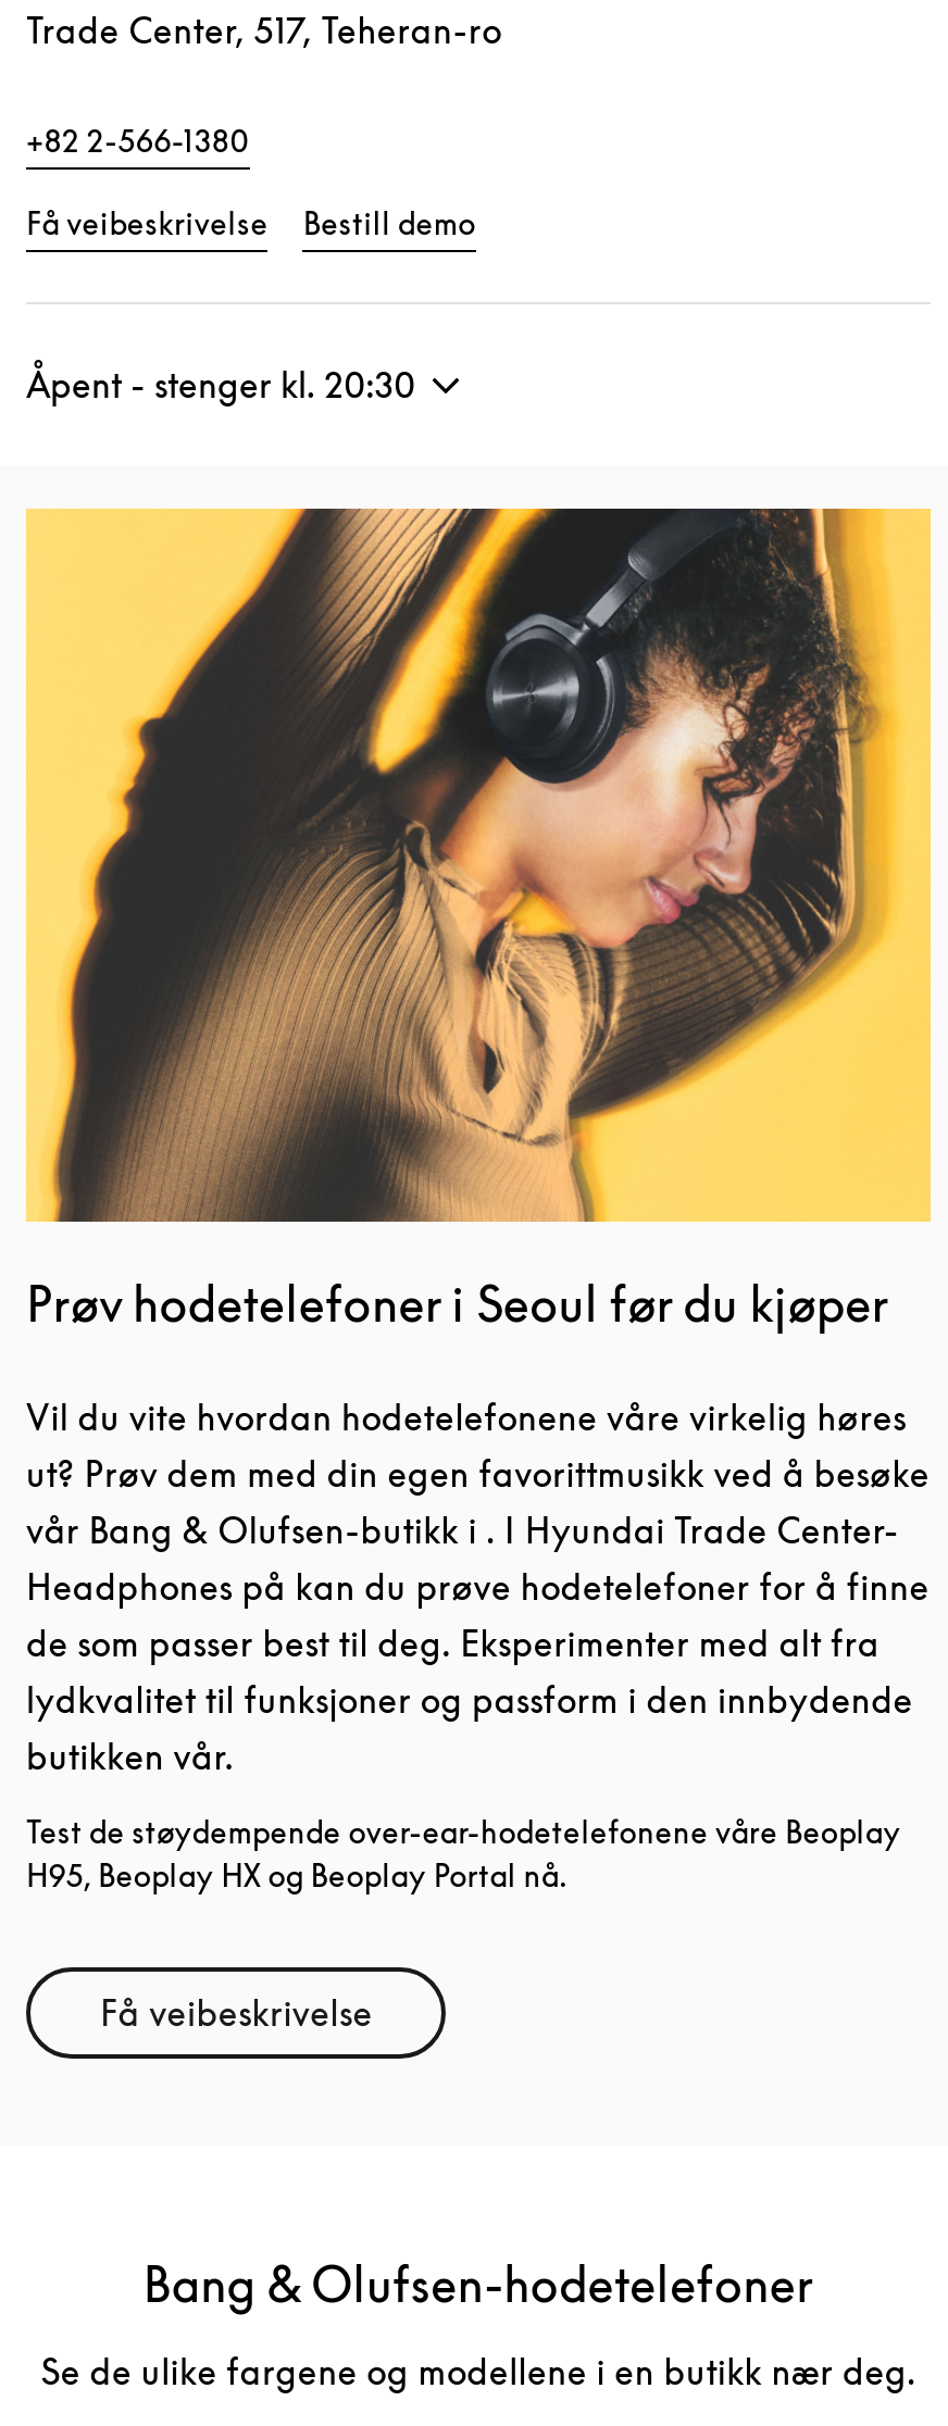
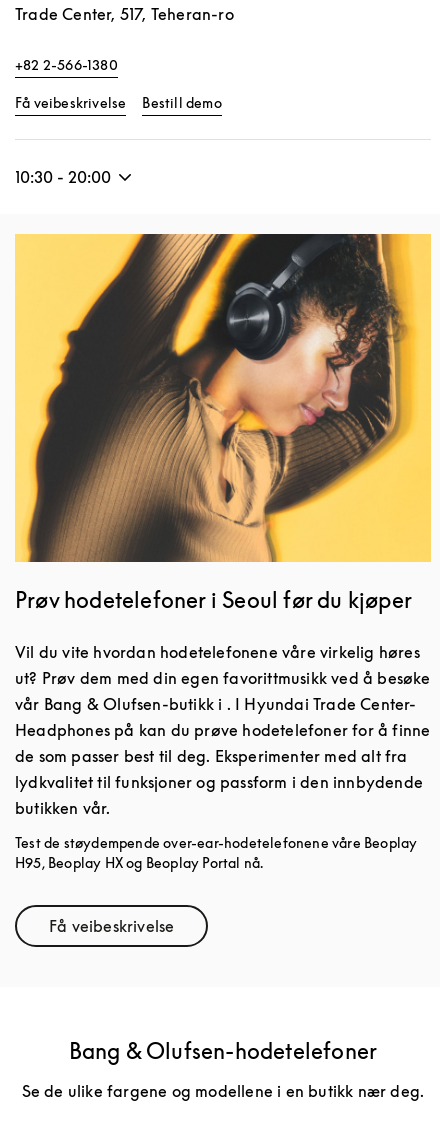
- Åpent - stenger kl. 20:30
+ 10:30 - 20:00
